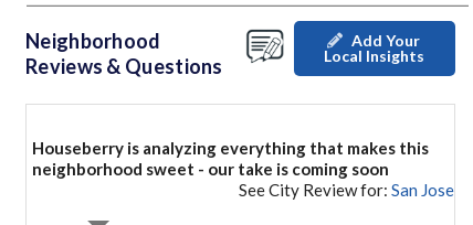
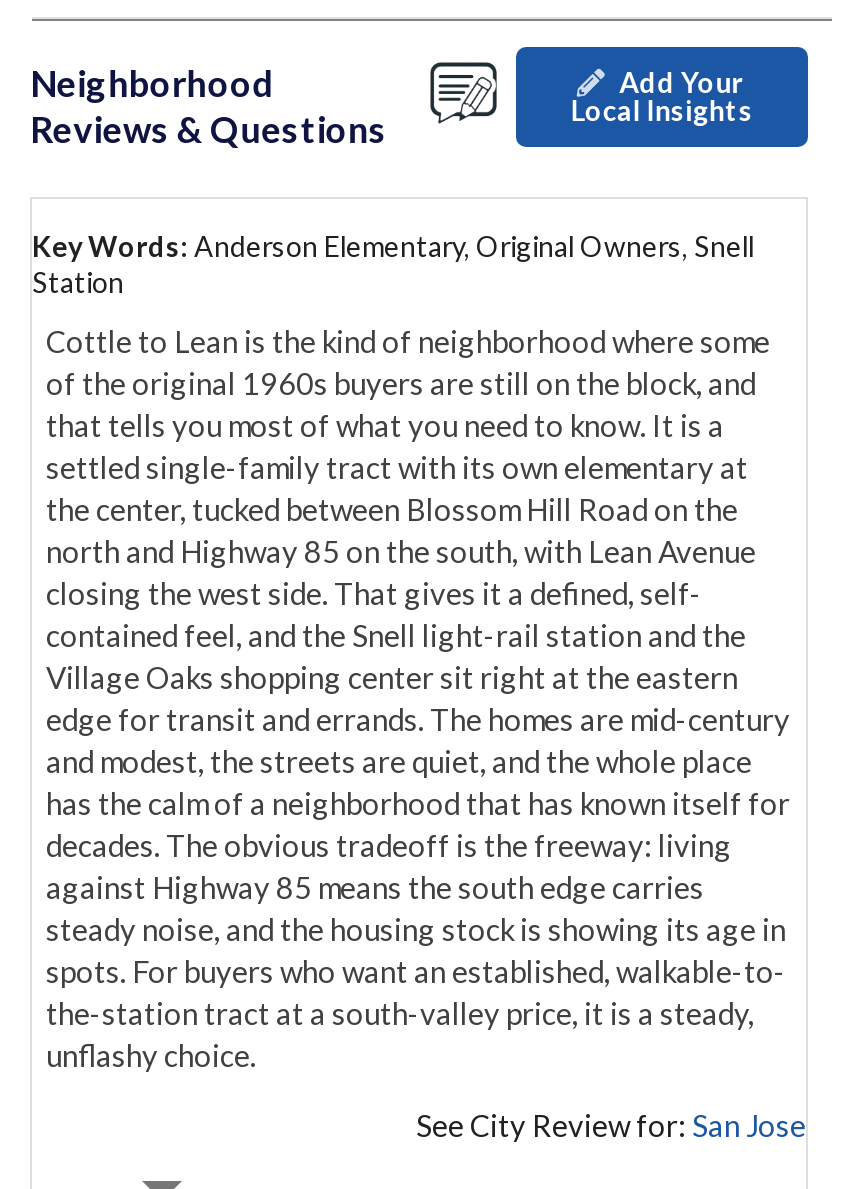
- Houseberry is analyzing everything that makes this
- neighborhood sweet - our take is coming soon
+ Key Words: Anderson Elementary, Original Owners, Snell
+ Station
+ Cottle to Lean is the kind of neighborhood where some
+ of the original 1960s buyers are still on the block, and
+ that tells you most of what you need to know. It is a
+ settled single-family tract with its own elementary at
+ the center, tucked between Blossom Hill Road on the
+ north and Highway 85 on the south, with Lean Avenue
+ closing the west side. That gives it a defined, self-
+ contained feel, and the Snell light-rail station and the
+ Village Oaks shopping center sit right at the eastern
+ edge for transit and errands. The homes are mid-century
+ and modest, the streets are quiet, and the whole place
+ has the calm of a neighborhood that has known itself for
+ decades. The obvious tradeoff is the freeway: living
+ against Highway 85 means the south edge carries
+ steady noise, and the housing stock is showing its age in
+ spots. For buyers who want an established, walkable-to-
+ the-station tract at a south-valley price, it is a steady,
+ unflashy choice.
